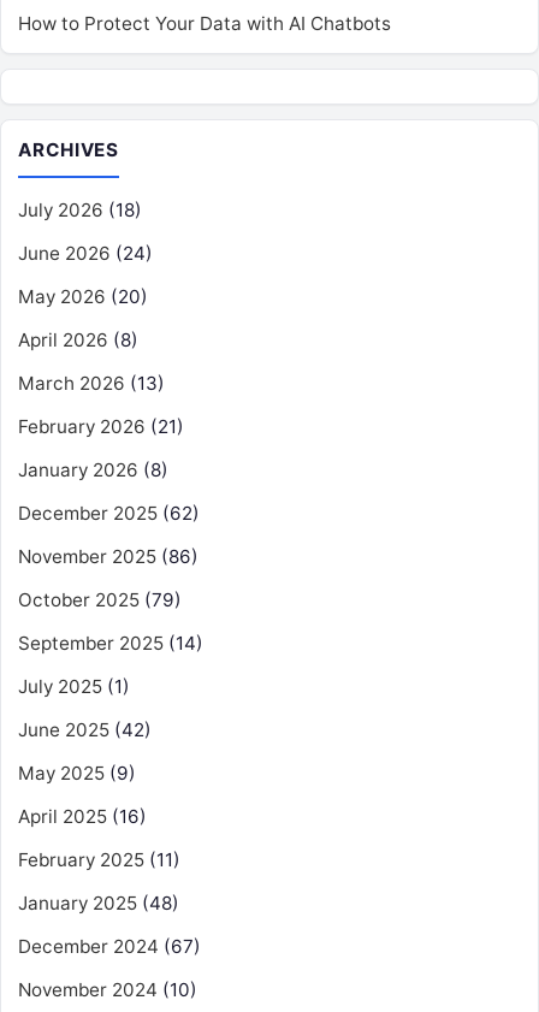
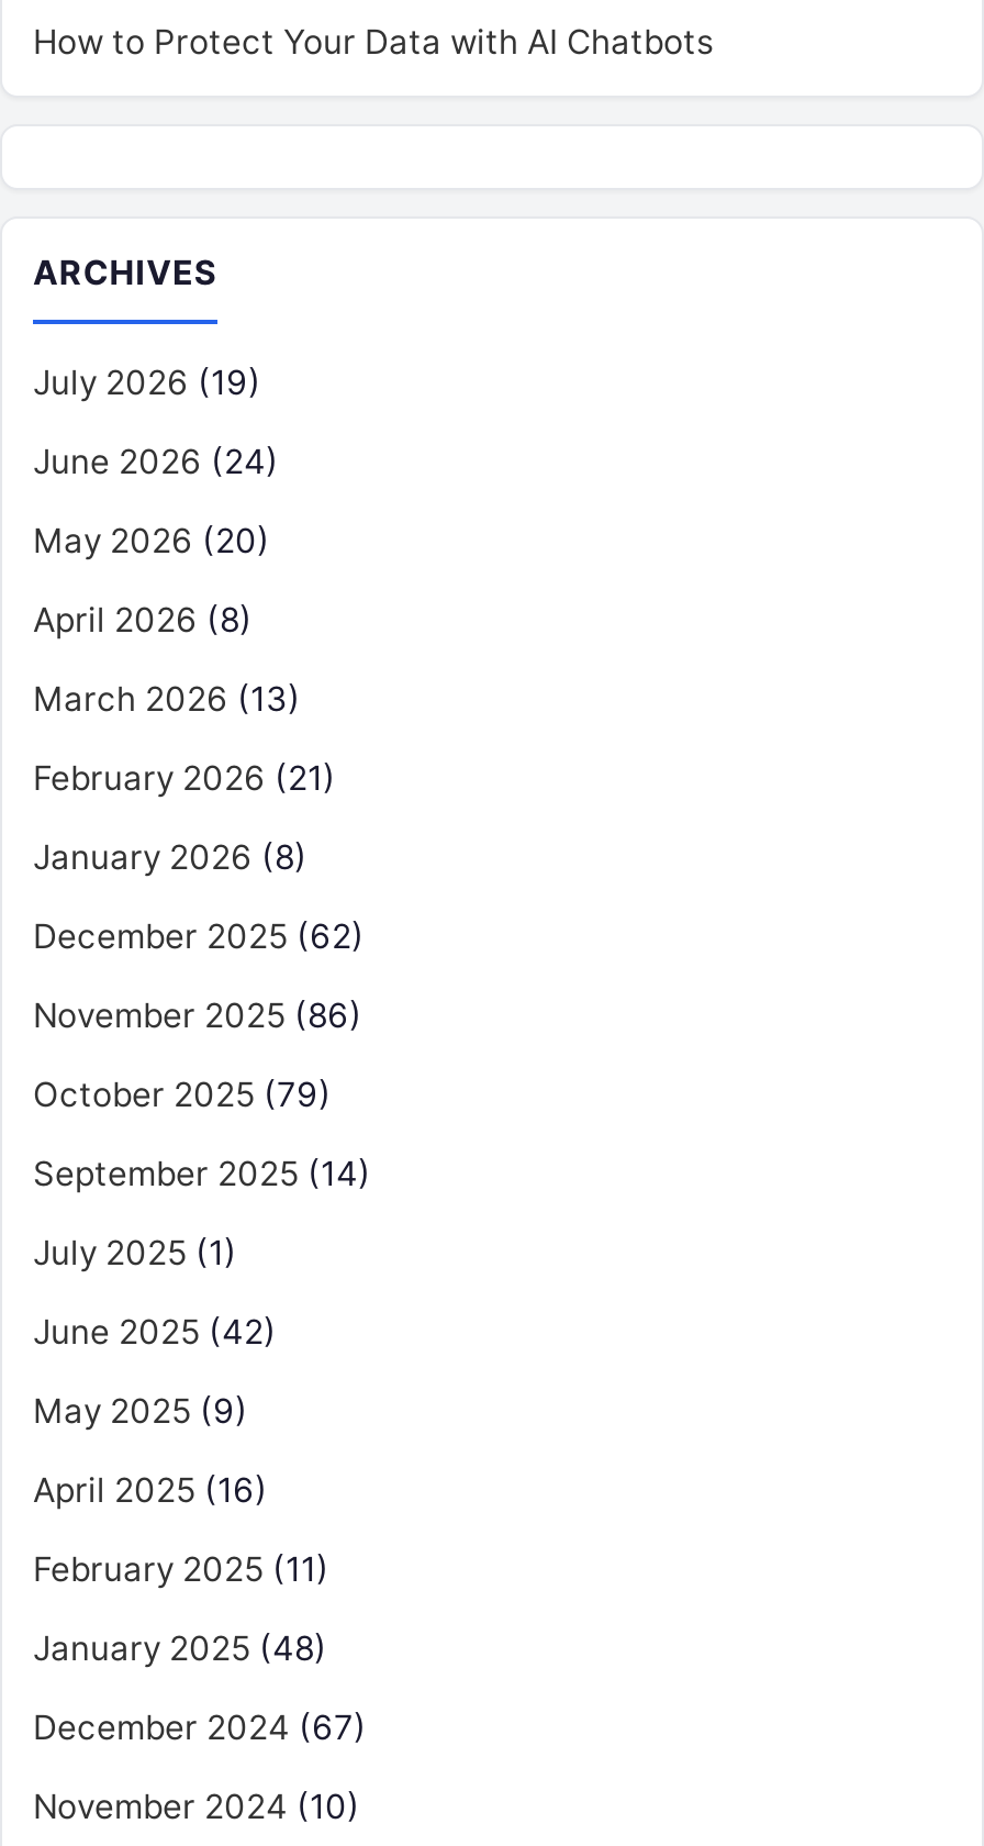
- July 2026 (18)
+ July 2026 (19)
